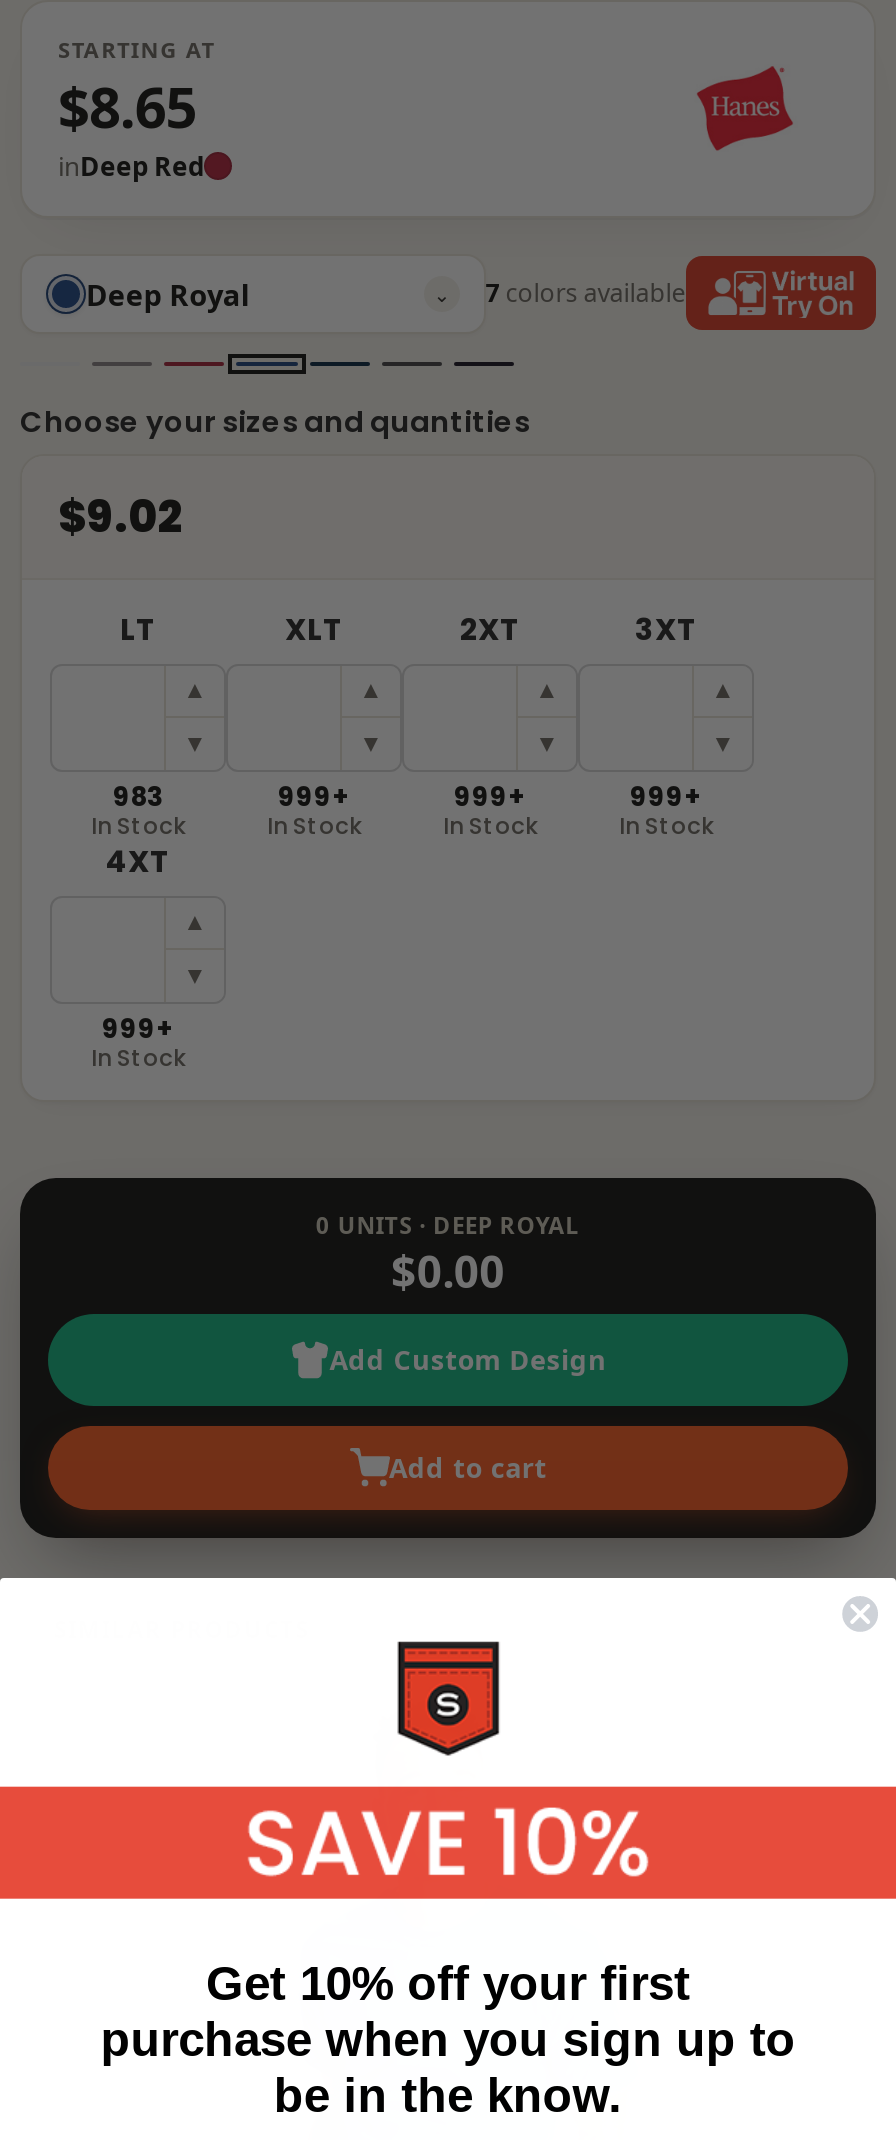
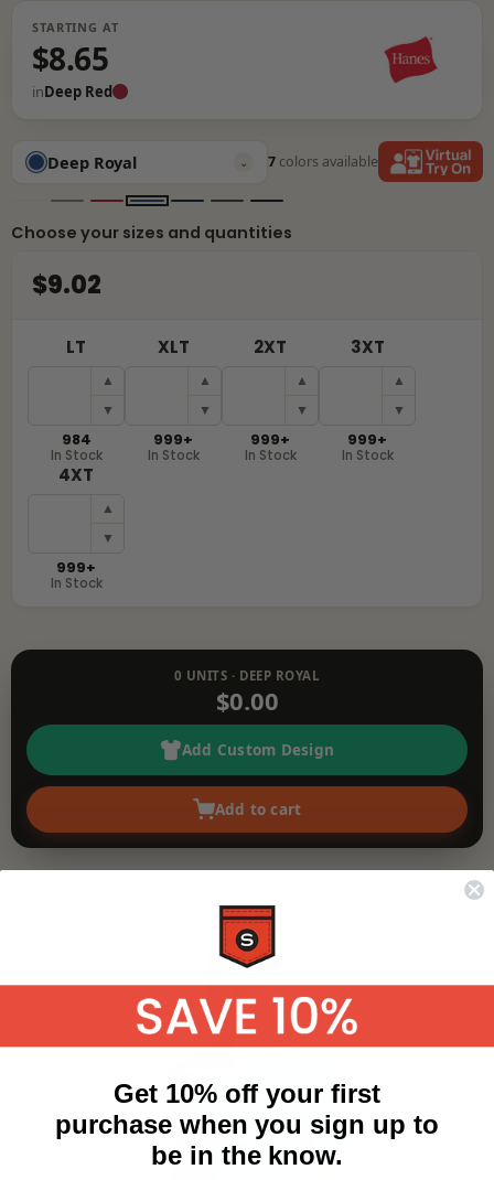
- 983
+ 984
